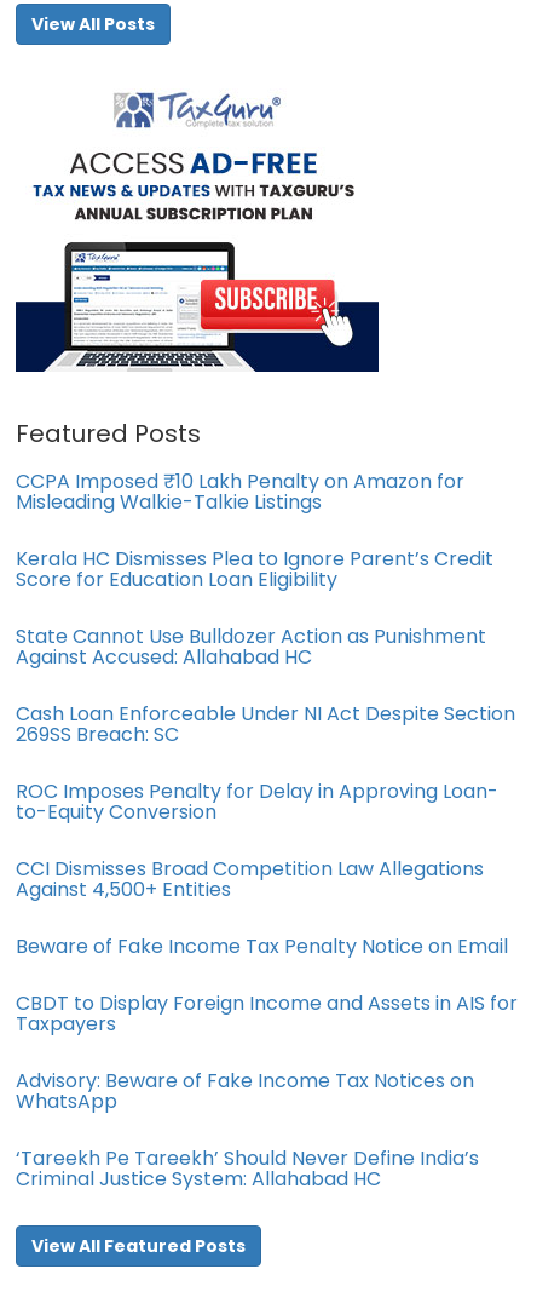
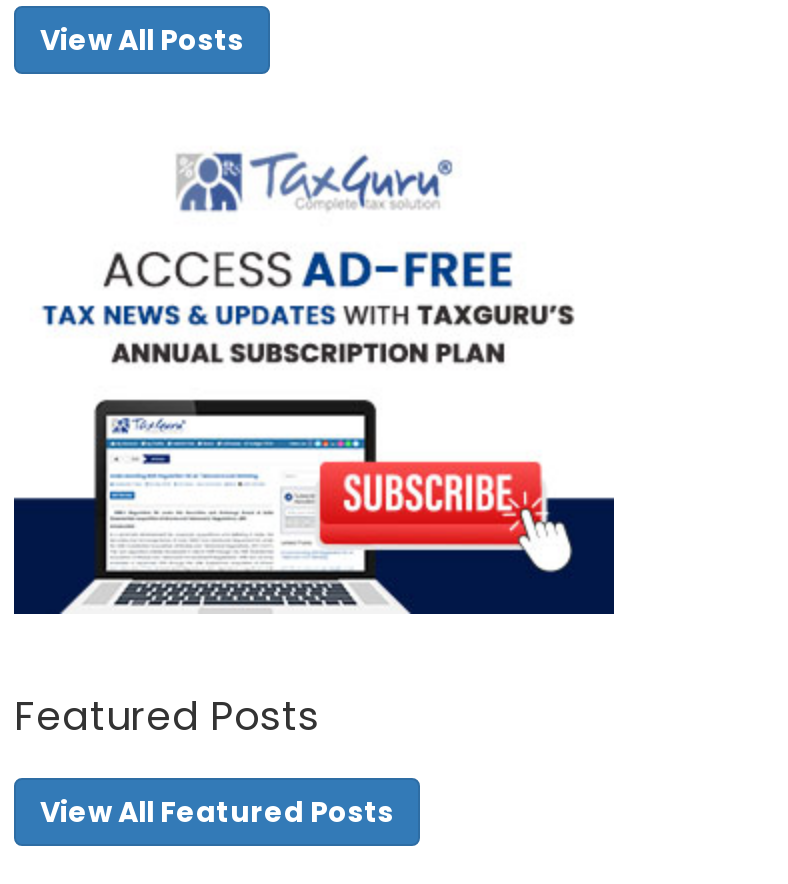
- CCPA Imposed ₹10 Lakh Penalty on Amazon for
- Misleading Walkie-Talkie Listings
- Kerala HC Dismisses Plea to Ignore Parent’s Credit
- Score for Education Loan Eligibility
- State Cannot Use Bulldozer Action as Punishment
- Against Accused: Allahabad HC
- Cash Loan Enforceable Under NI Act Despite Section
- 269SS Breach: SC
- ROC Imposes Penalty for Delay in Approving Loan-
- to-Equity Conversion
- CCI Dismisses Broad Competition Law Allegations
- Against 4,500+ Entities
- Beware of Fake Income Tax Penalty Notice on Email
- CBDT to Display Foreign Income and Assets in AIS for
- Taxpayers
- Advisory: Beware of Fake Income Tax Notices on
- WhatsApp
- ‘Tareekh Pe Tareekh’ Should Never Define India’s
- Criminal Justice System: Allahabad HC
